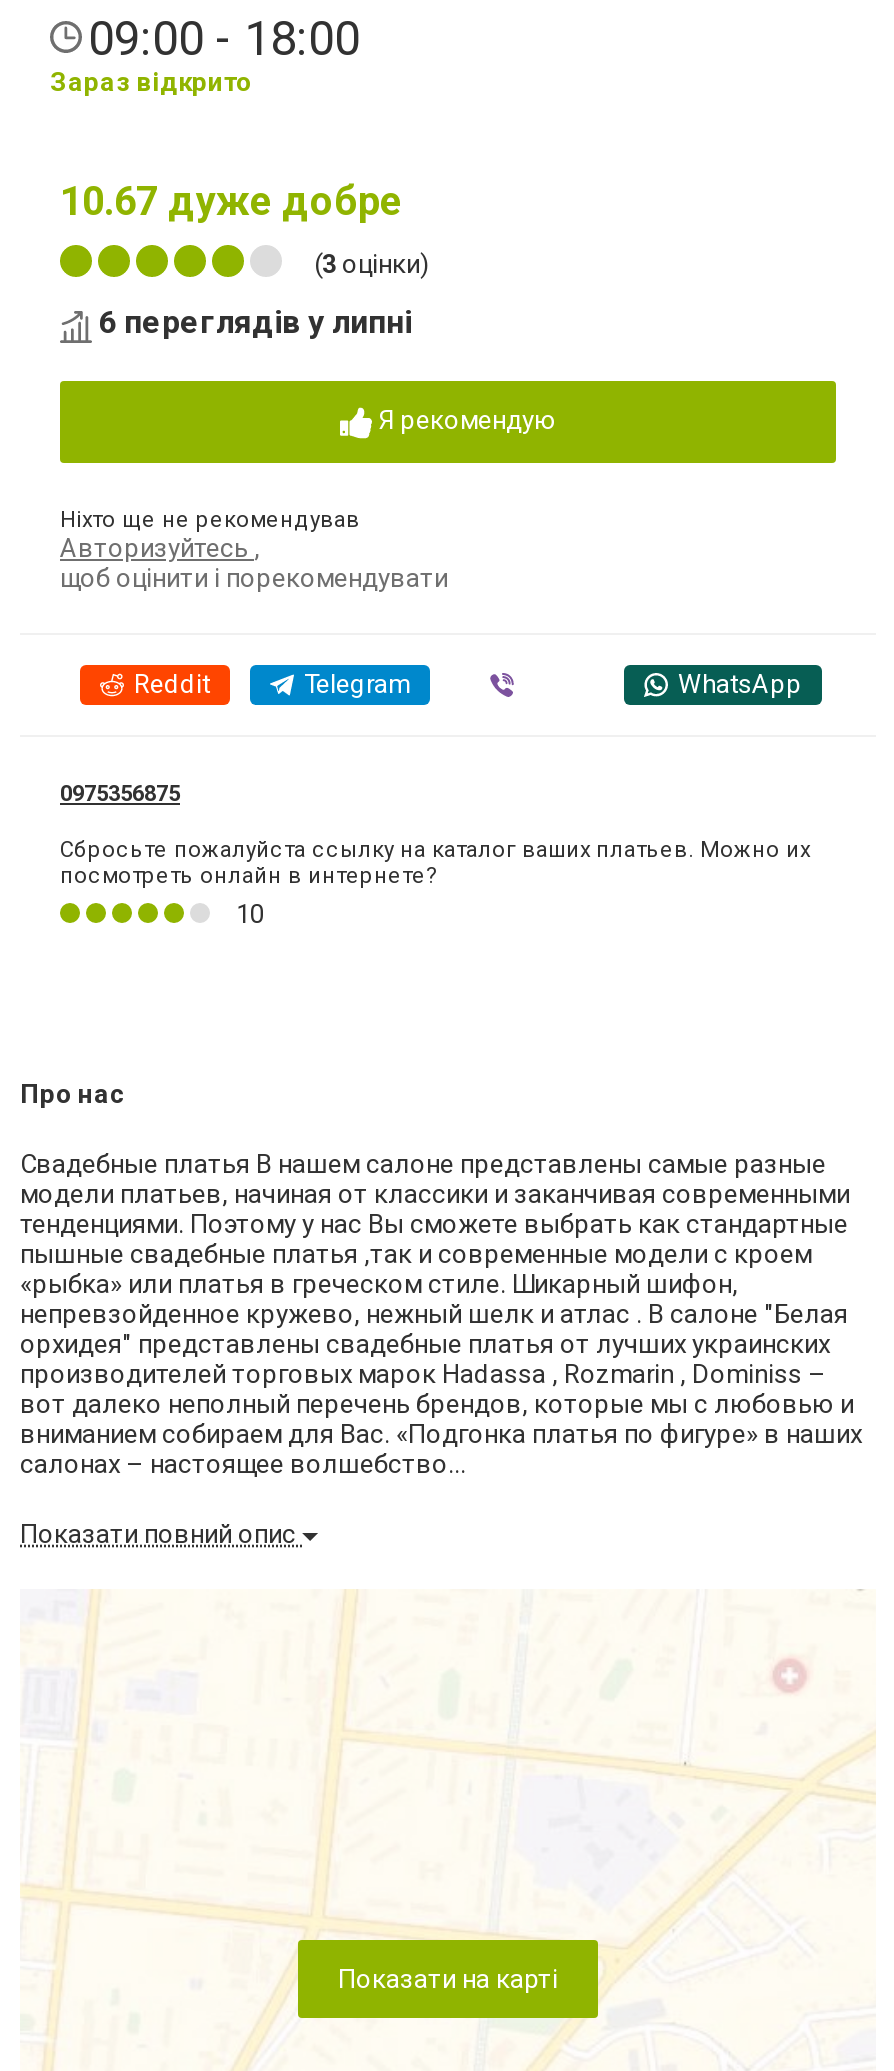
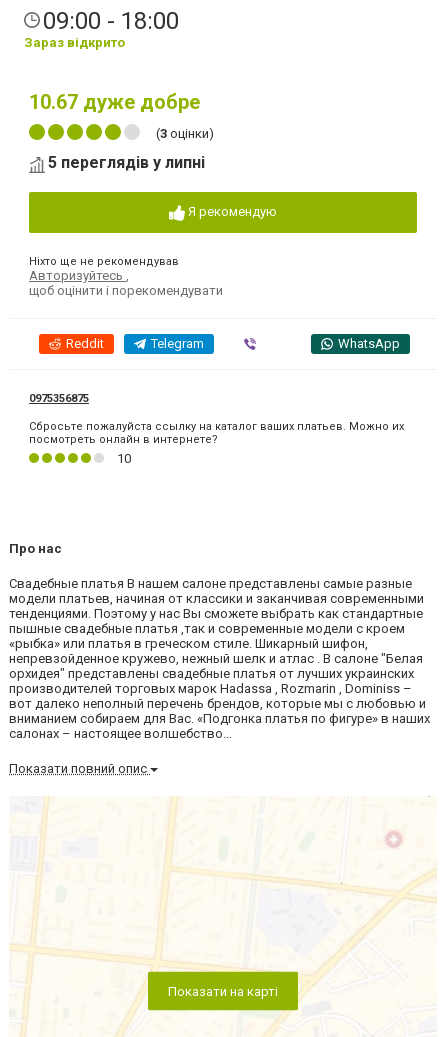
- 6 переглядів у липні
+ 5 переглядів у липні
